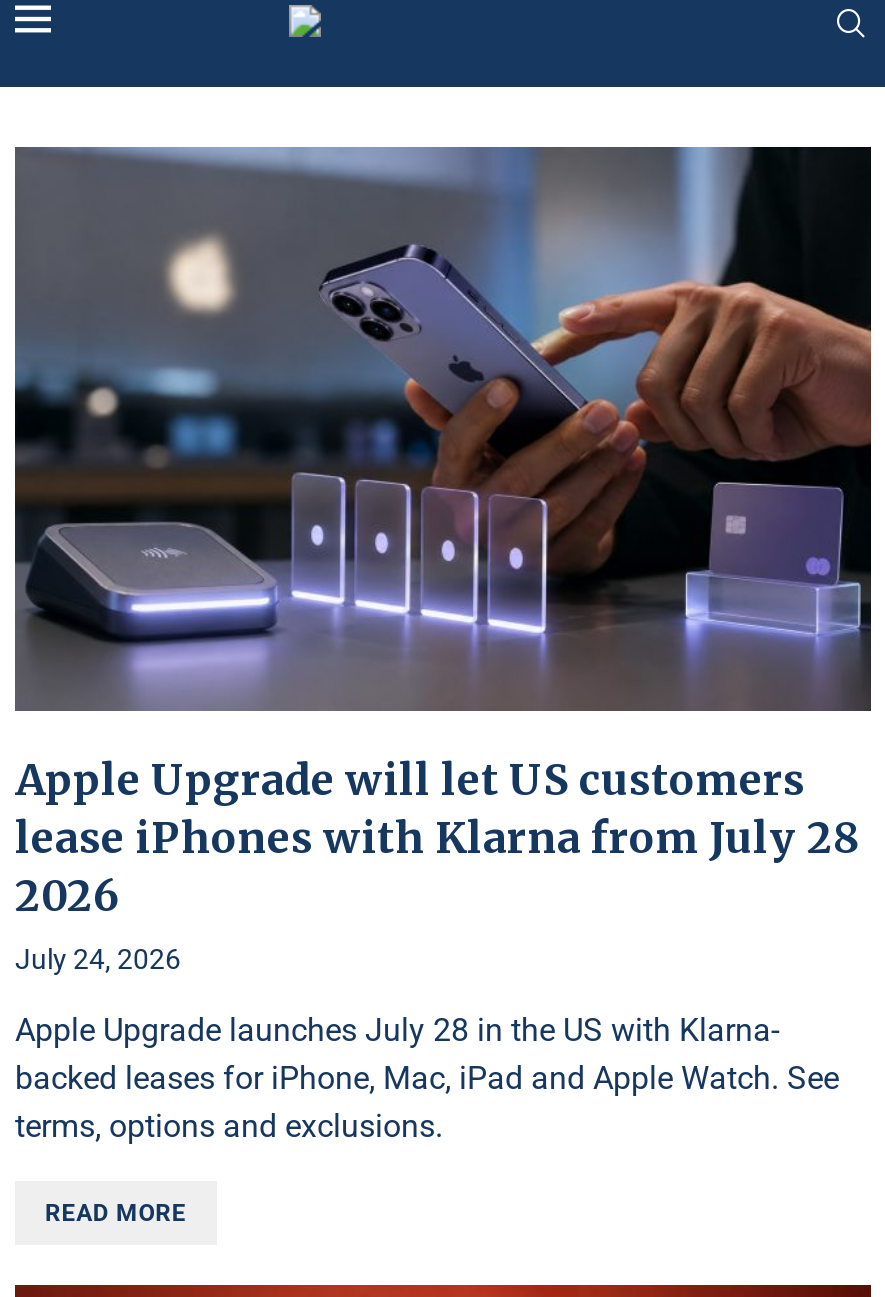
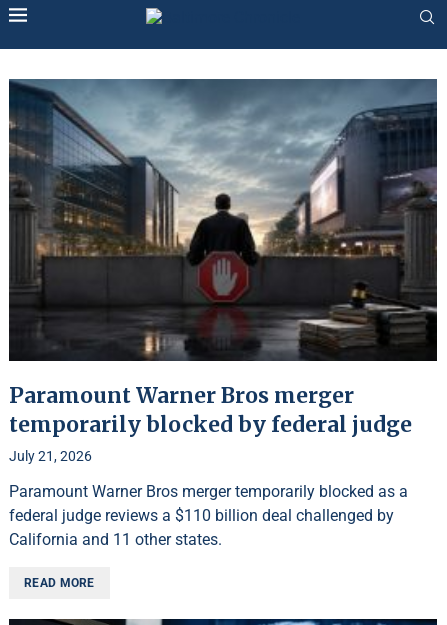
- [image]
- Apple Upgrade will let US customers
- lease iPhones with Klarna from July 28
- 2026
- July 24, 2026
+ [image]
+ Paramount Warner Bros merger
+ temporarily blocked by federal judge
+ July 21, 2026

- Apple Upgrade launches July 28 in the US with Klarna-
- backed leases for iPhone, Mac, iPad and Apple Watch. See
- terms, options and exclusions.
+ Paramount Warner Bros merger temporarily blocked as a
+ federal judge reviews a $110 billion deal challenged by
+ California and 11 other states.
